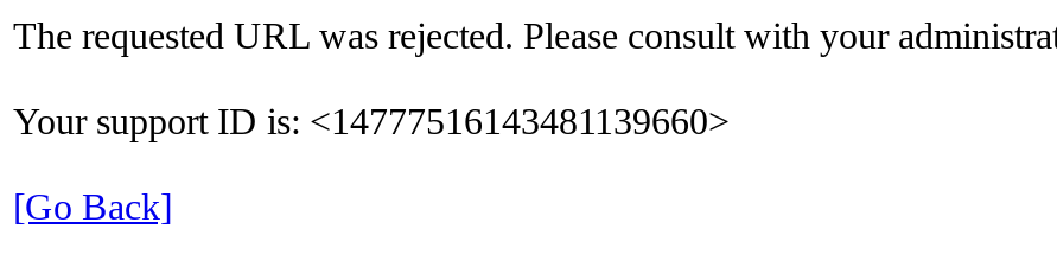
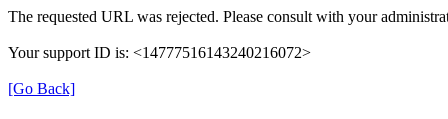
- Your support ID is: <14777516143481139660>
+ Your support ID is: <14777516143240216072>
